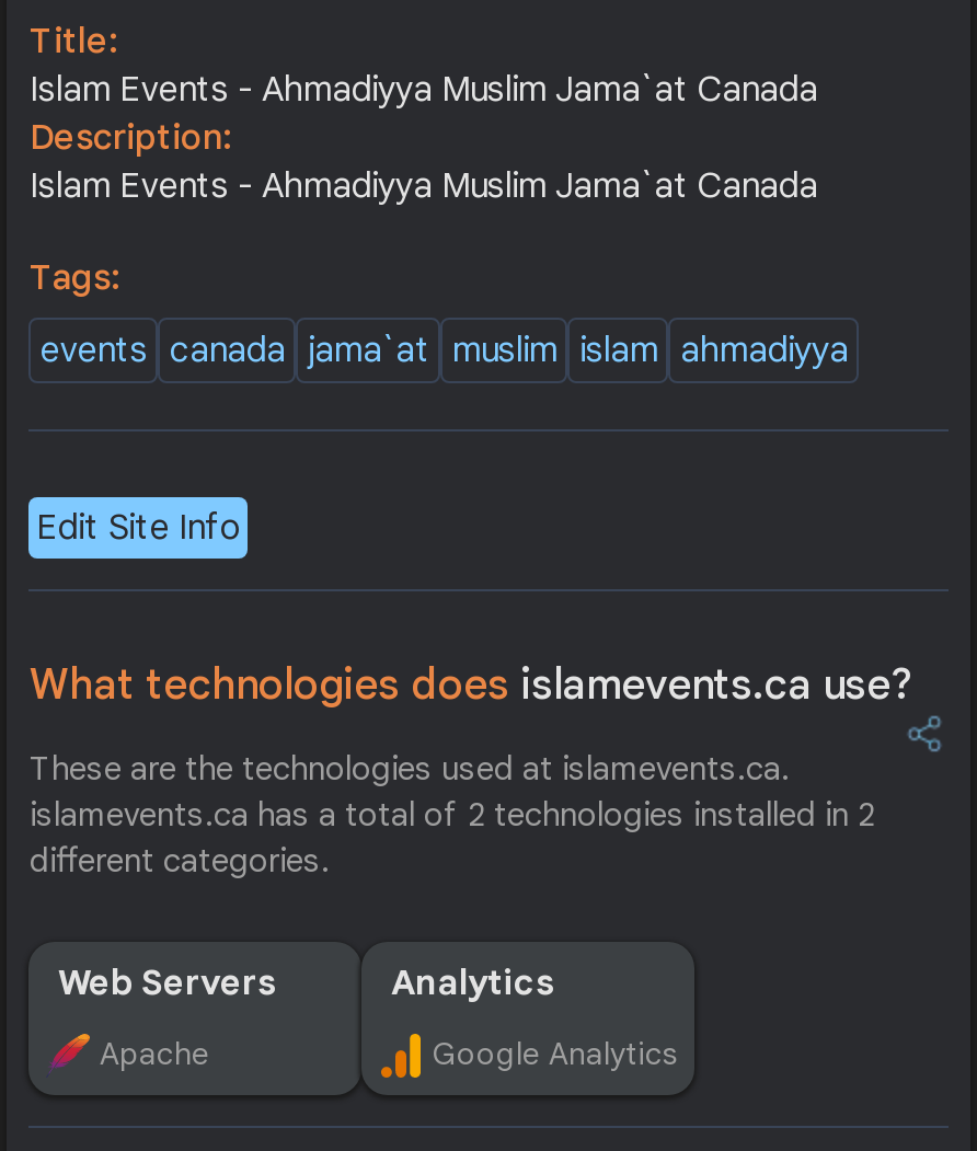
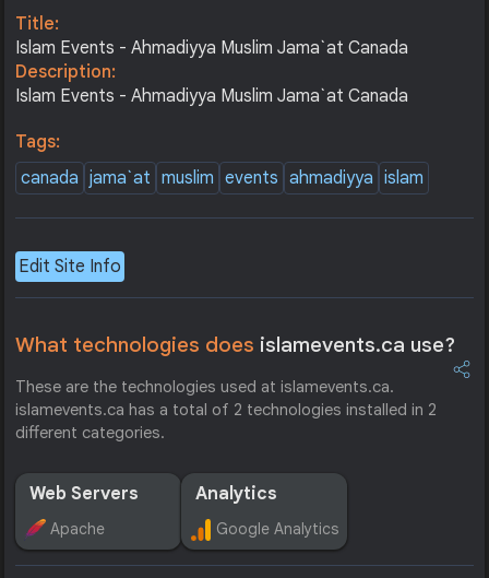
- events canada jama`at muslim islam ahmadiyya
+ canada jama`at muslim events ahmadiyya islam
